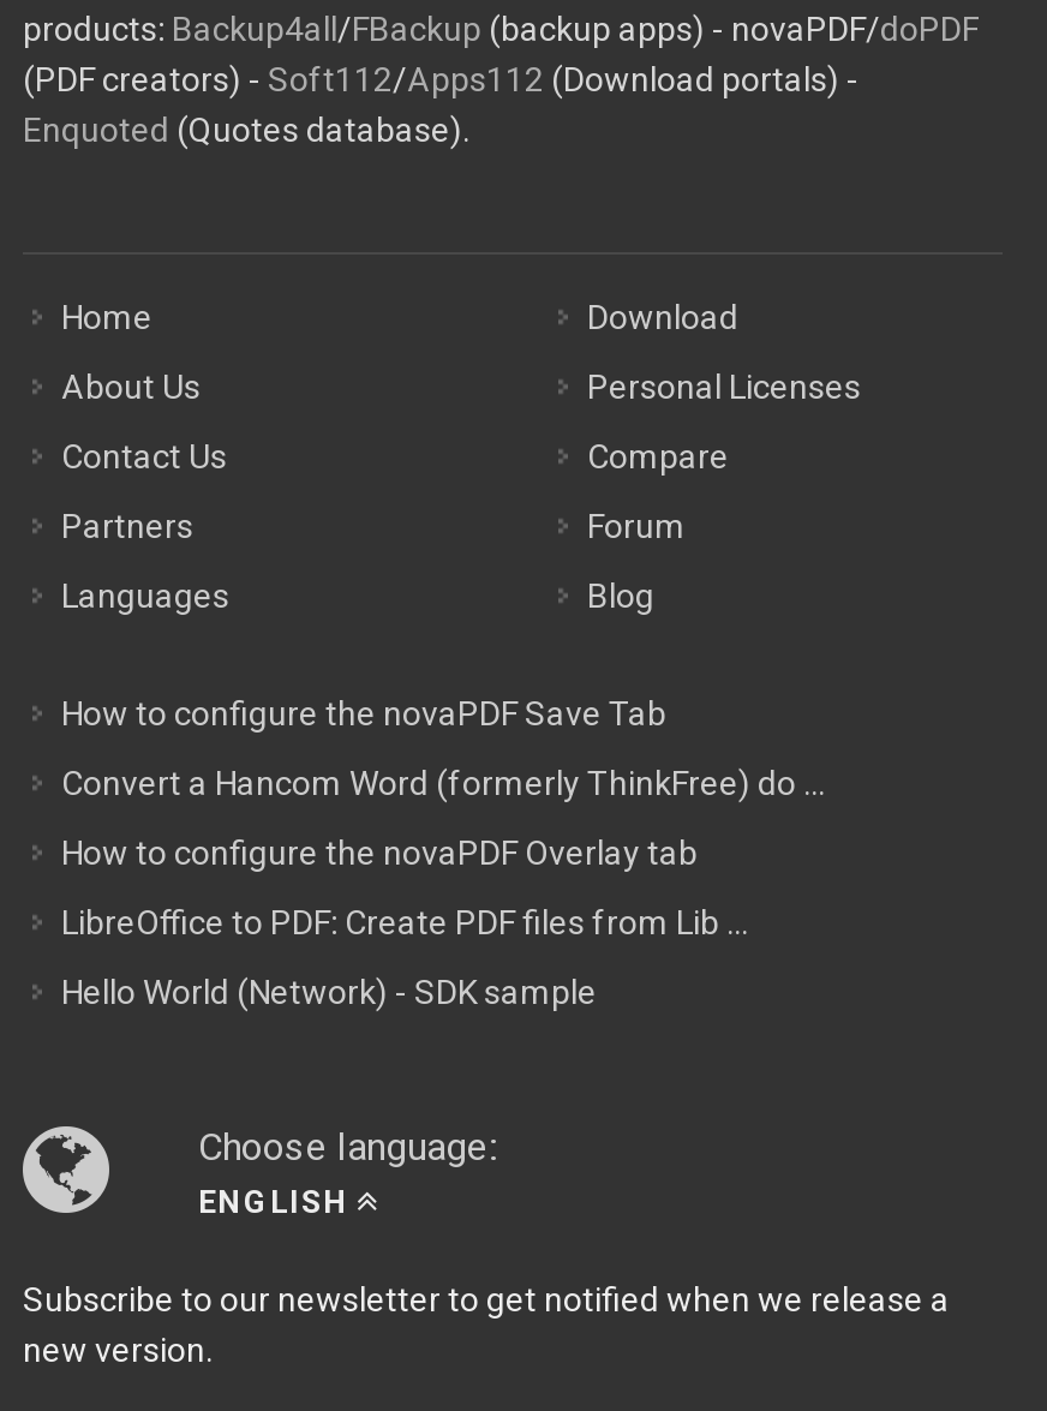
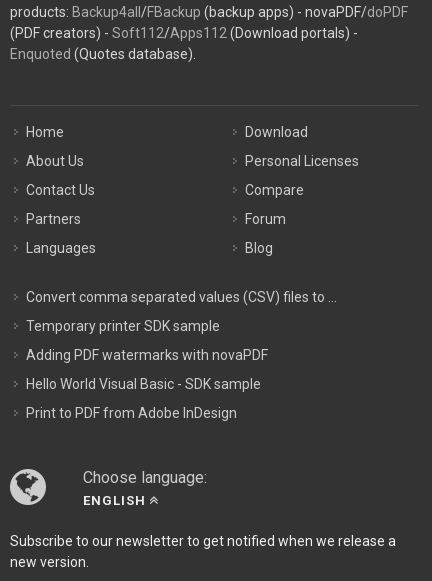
- How to configure the novaPDF Save Tab
+ Convert comma separated values (CSV) files to ...

- Convert a Hancom Word (formerly ThinkFree) do ...
+ Temporary printer SDK sample

- How to configure the novaPDF Overlay tab
+ Adding PDF watermarks with novaPDF

- LibreOffice to PDF: Create PDF files from Lib ...
+ Hello World Visual Basic - SDK sample

- Hello World (Network) - SDK sample
+ Print to PDF from Adobe InDesign
